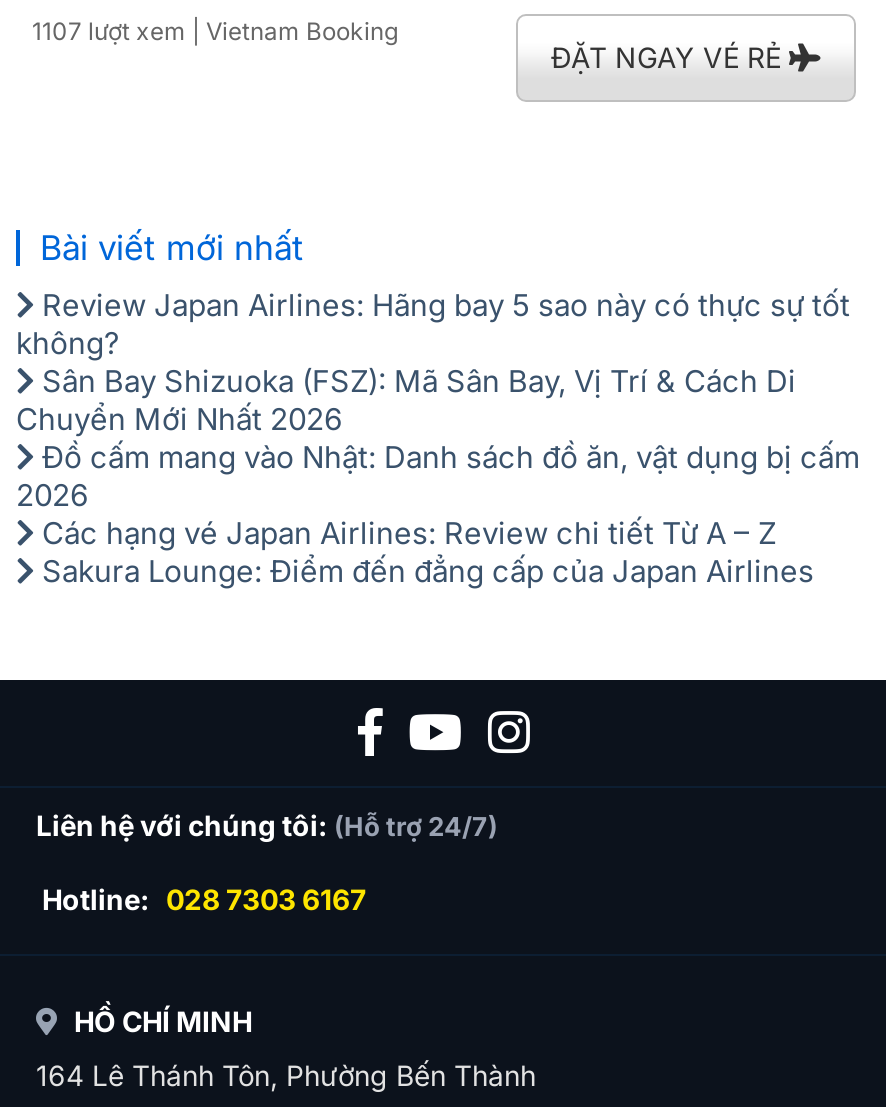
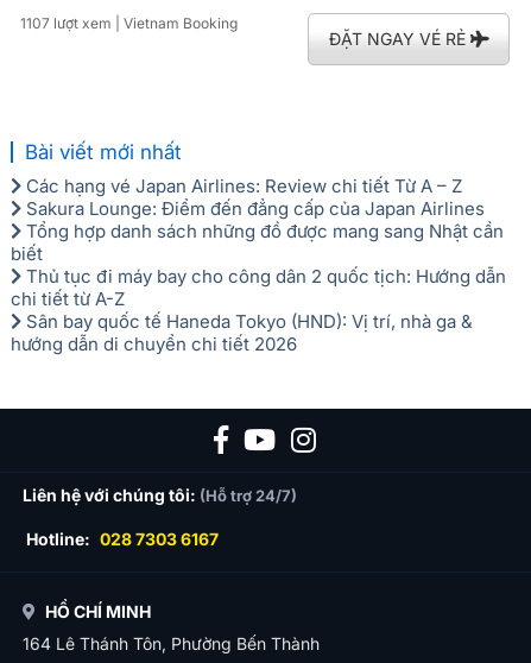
- Review Japan Airlines: Hãng bay 5 sao này có thực sự tốt
- không?
- Sân Bay Shizuoka (FSZ): Mã Sân Bay, Vị Trí & Cách Di
- Chuyển Mới Nhất 2026
- Đồ cấm mang vào Nhật: Danh sách đồ ăn, vật dụng bị cấm
- 2026

moved up: Các hạng vé Japan Airlines: Review chi tiết Từ A – Z | Sakura Lounge: Điểm đến đẳng cấp của Japan Airlines

+ Tổng hợp danh sách những đồ được mang sang Nhật cần
+ biết
+ Thủ tục đi máy bay cho công dân 2 quốc tịch: Hướng dẫn
+ chi tiết từ A-Z
+ Sân bay quốc tế Haneda Tokyo (HND): Vị trí, nhà ga &
+ hướng dẫn di chuyển chi tiết 2026
